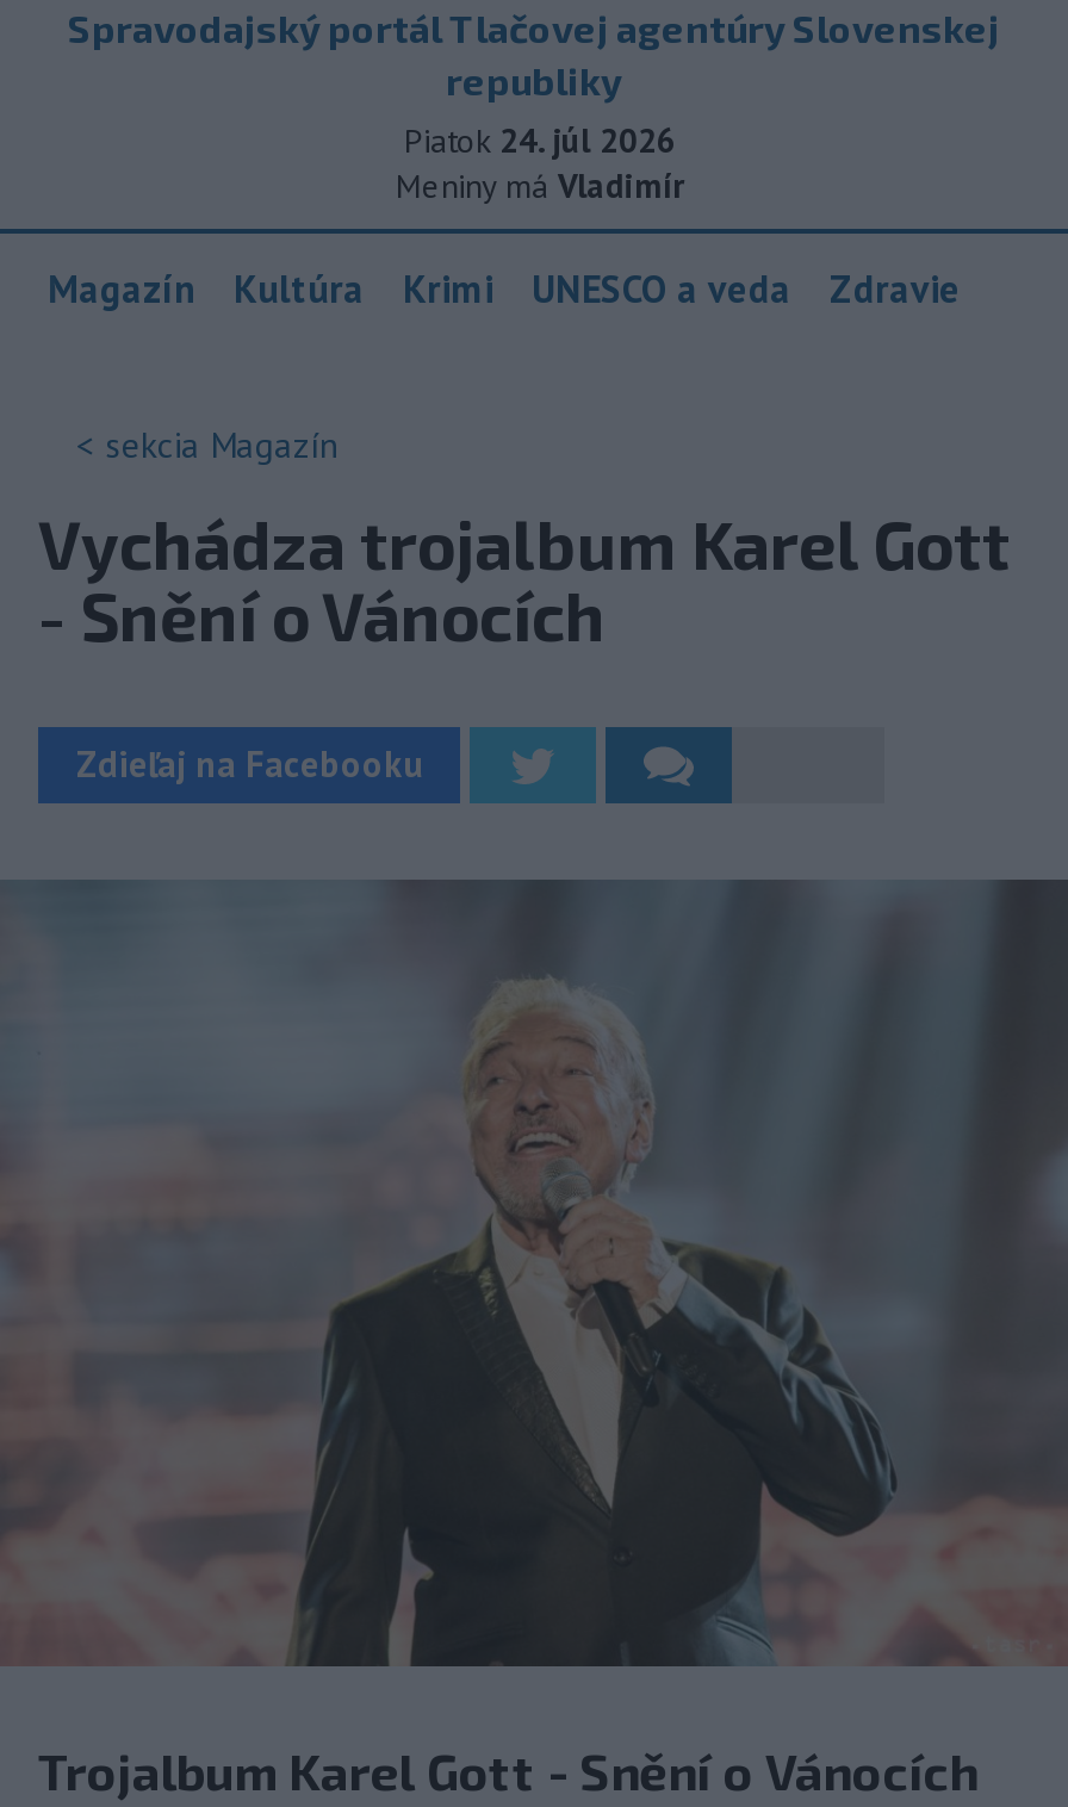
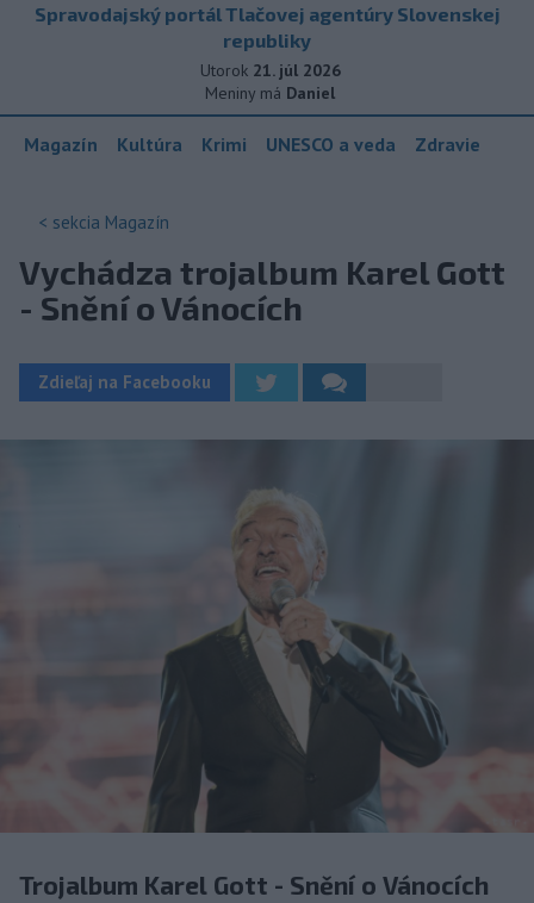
- Piatok 24. júl 2026
+ Utorok 21. júl 2026

- Meniny má Vladimír
+ Meniny má Daniel
